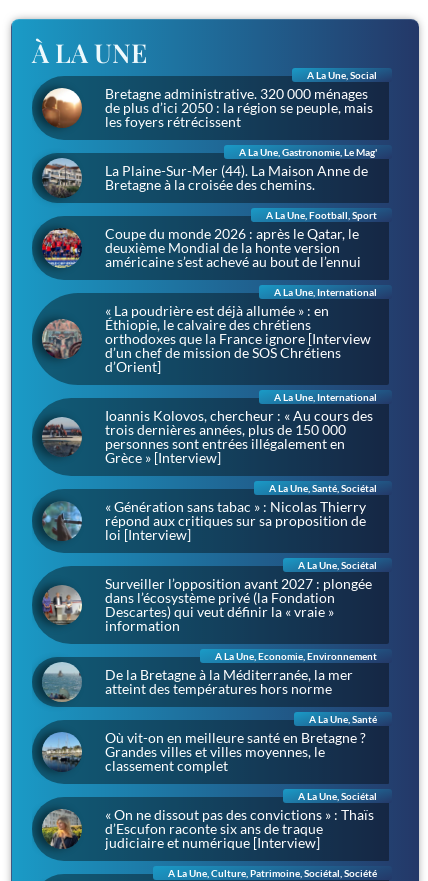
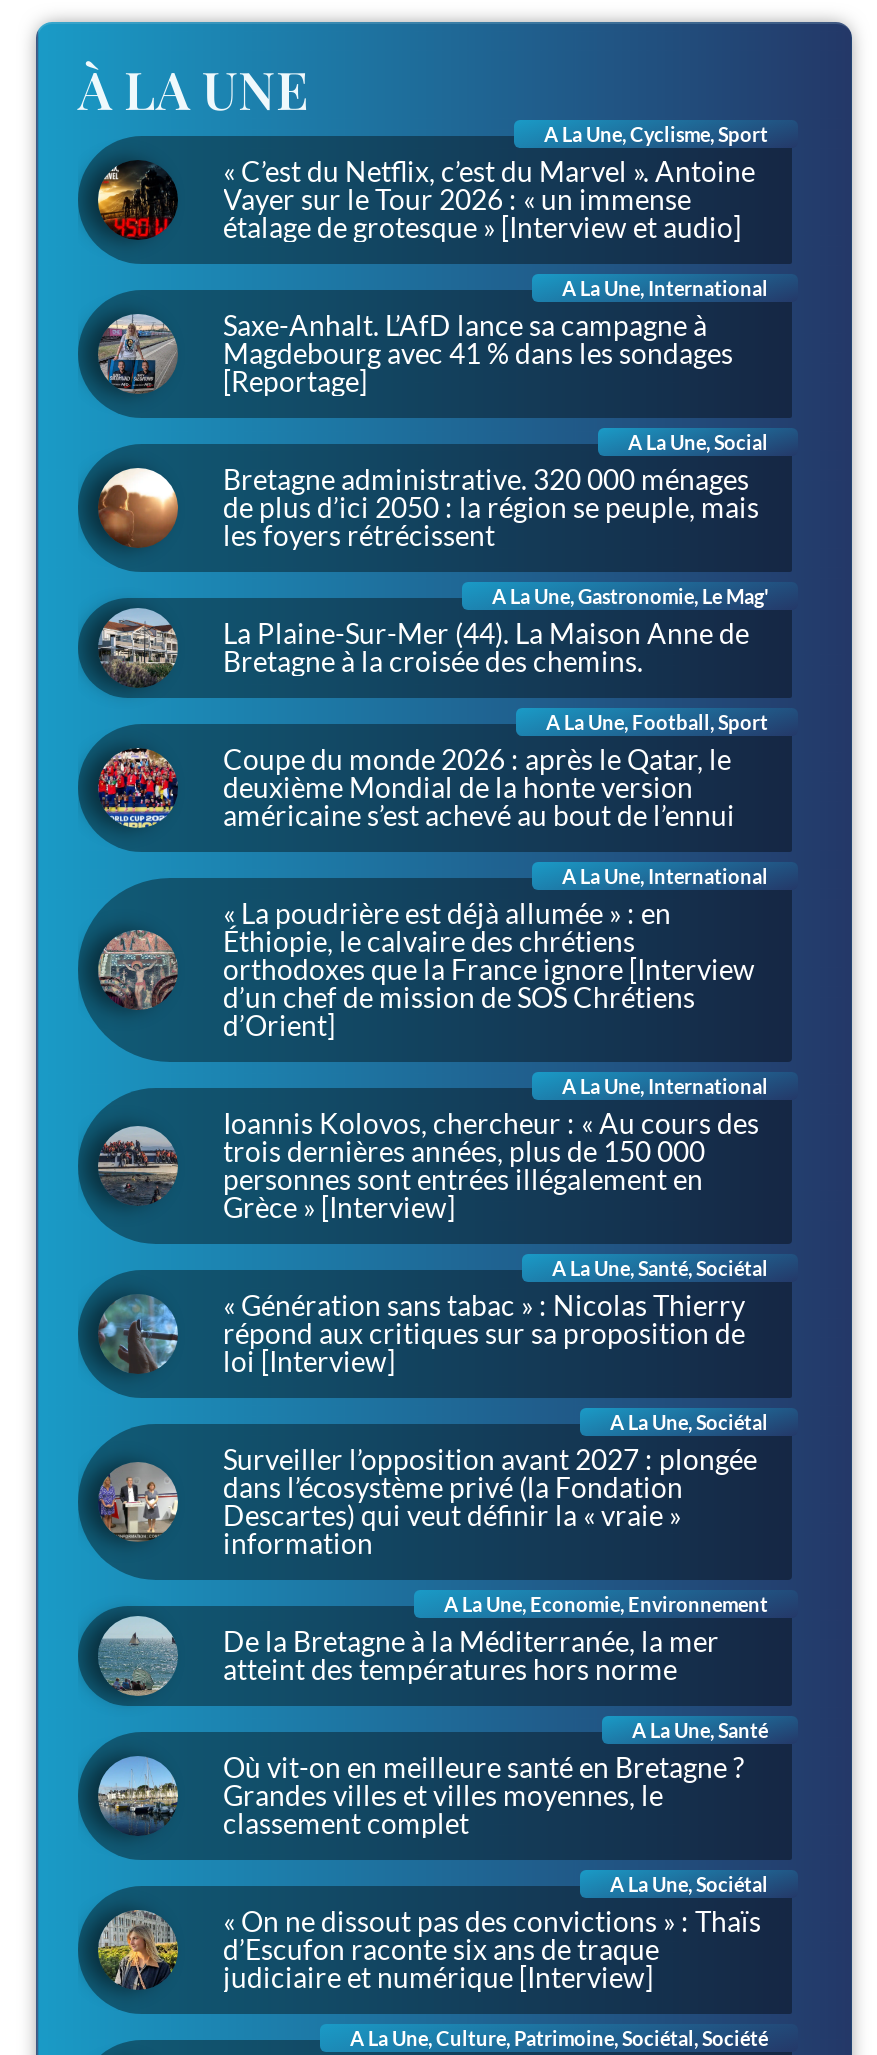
+ [image]

+ [image]
+ A La Une, Cyclisme, Sport
+ « C’est du Netflix, c’est du Marvel ». Antoine
+ Vayer sur le Tour 2026 : « un immense
+ étalage de grotesque » [Interview et audio]
+ A La Une, International
+ Saxe-Anhalt. L’AfD lance sa campagne à
+ Magdebourg avec 41 % dans les sondages
+ [Reportage]
